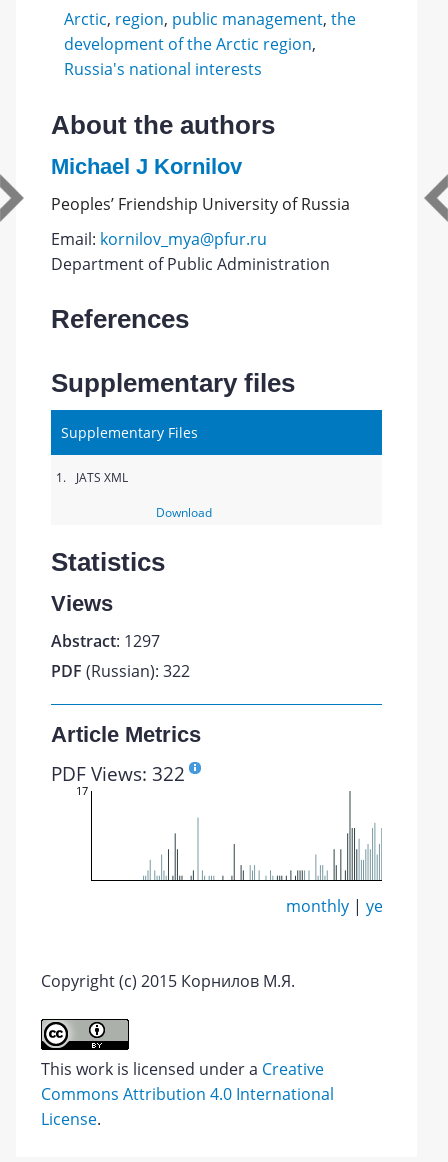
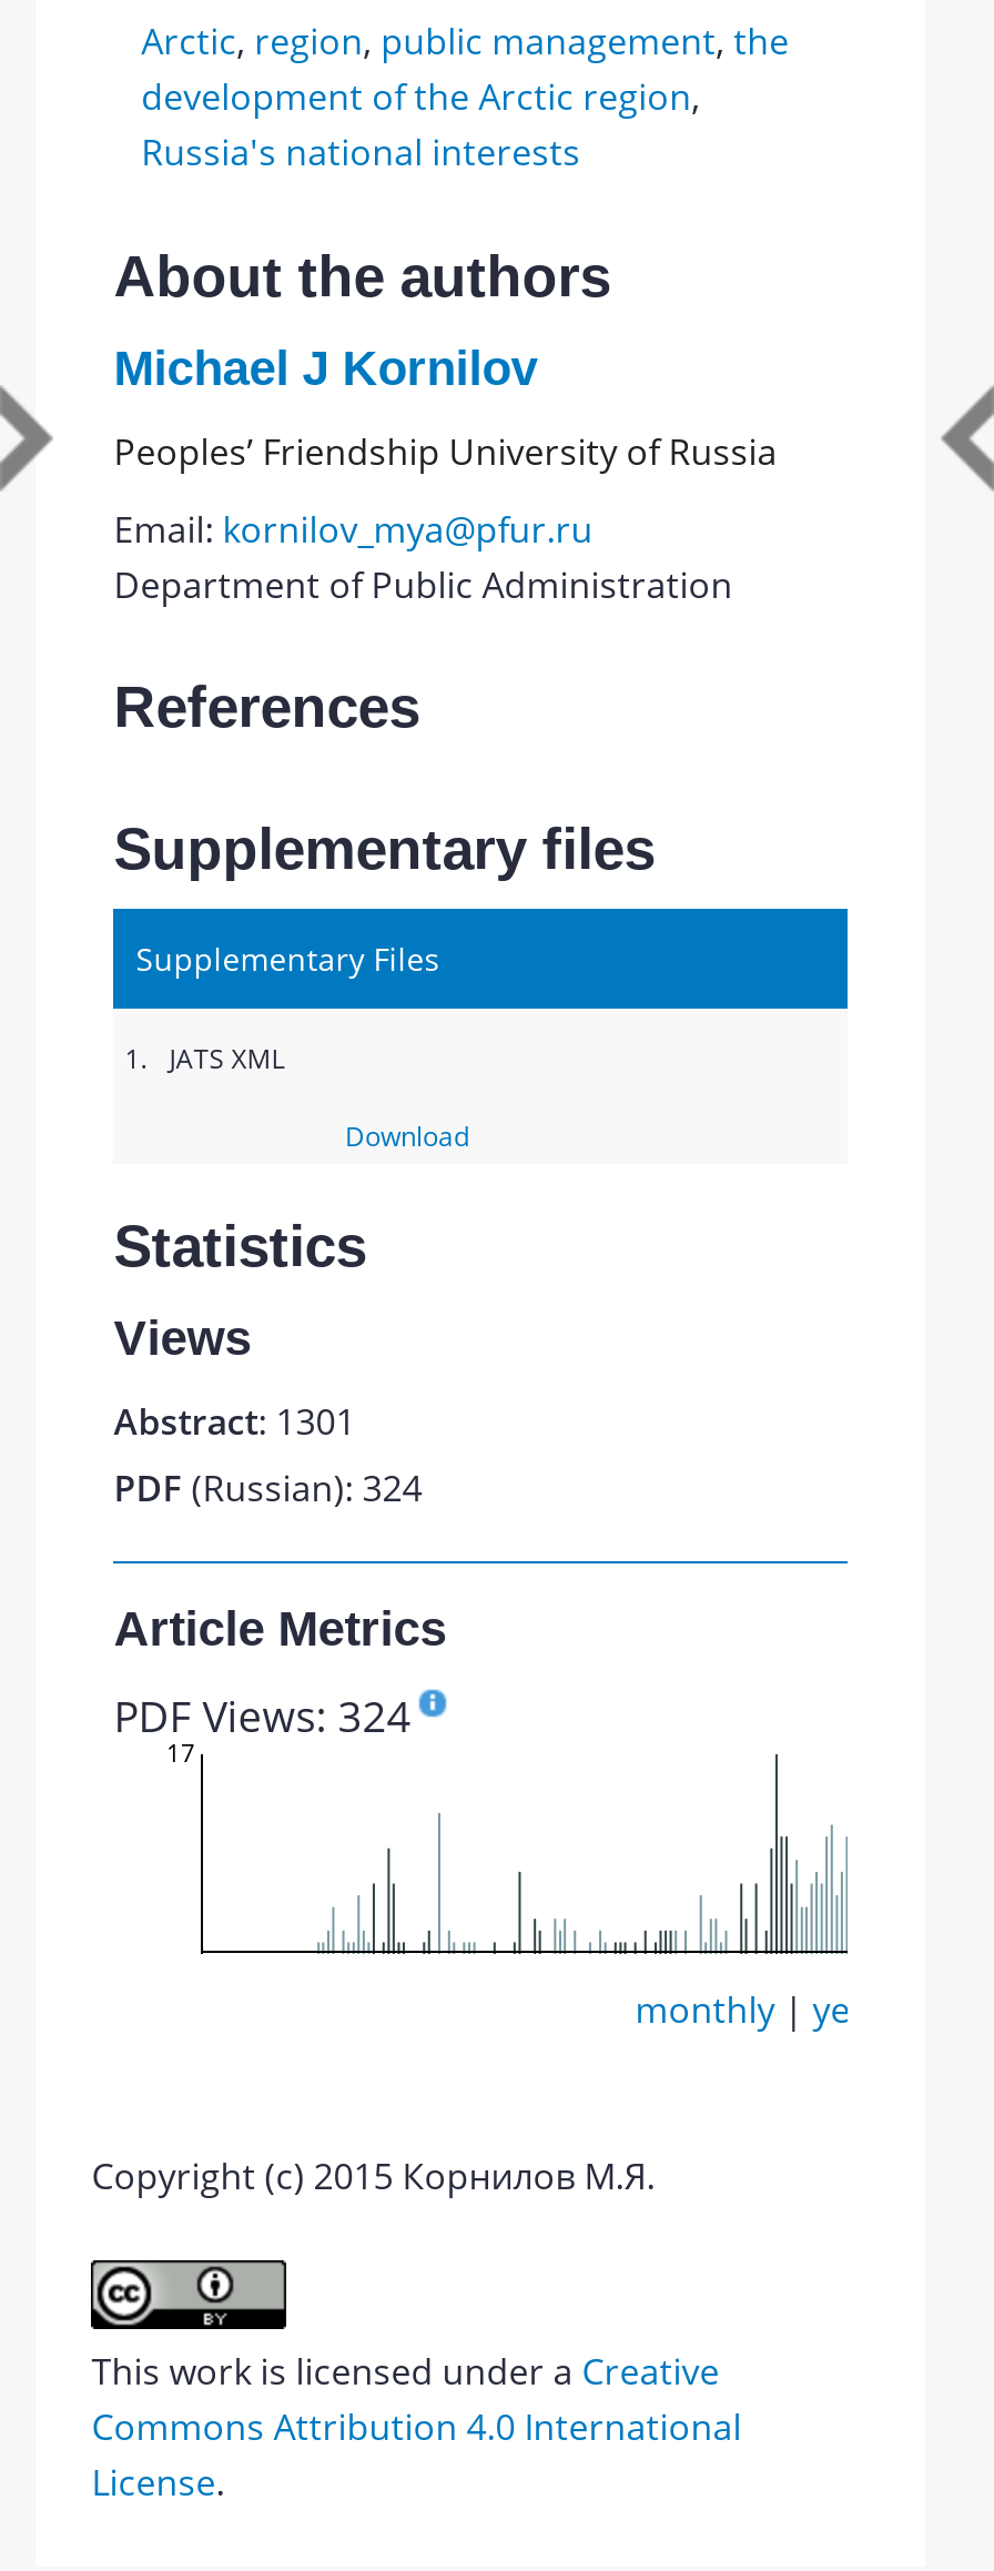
- Abstract: 1297
+ Abstract: 1301

- PDF (Russian): 322
+ PDF (Russian): 324

- PDF Views: 322
+ PDF Views: 324
